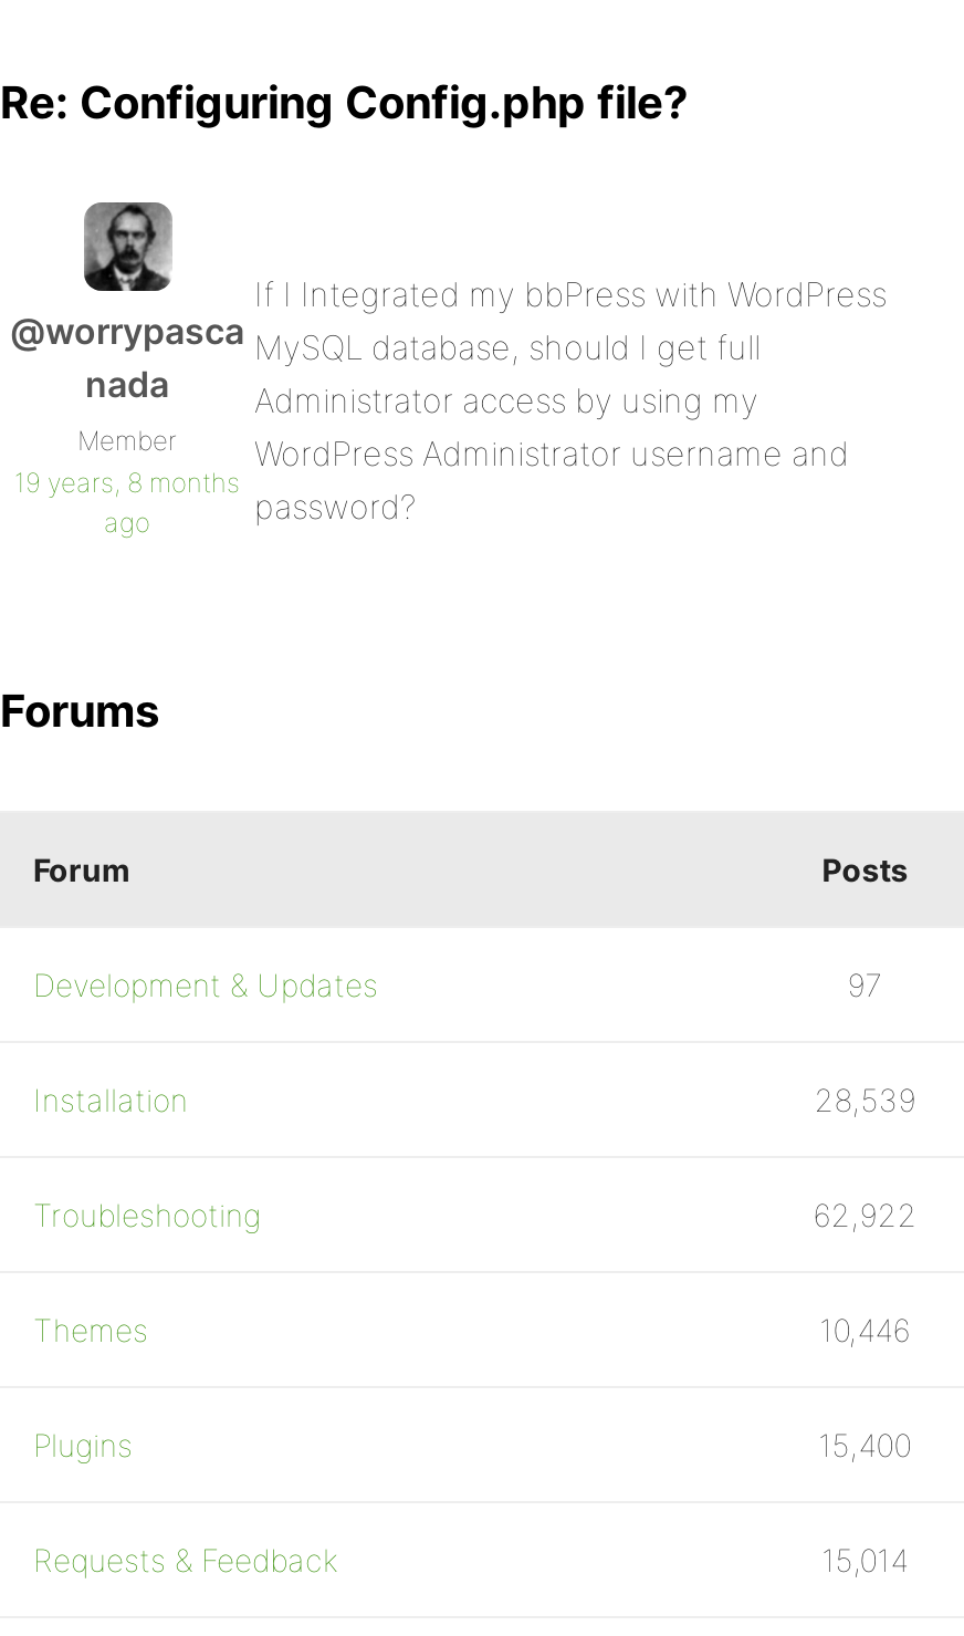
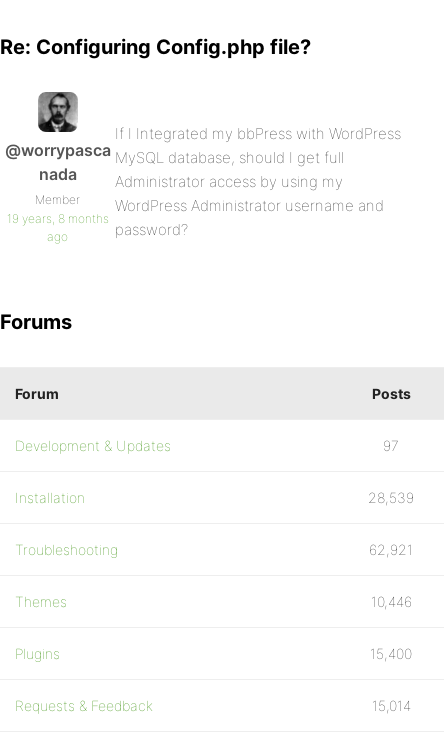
- 62,922
+ 62,921
